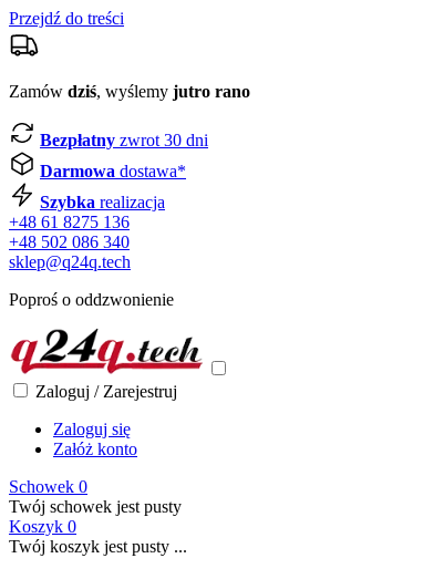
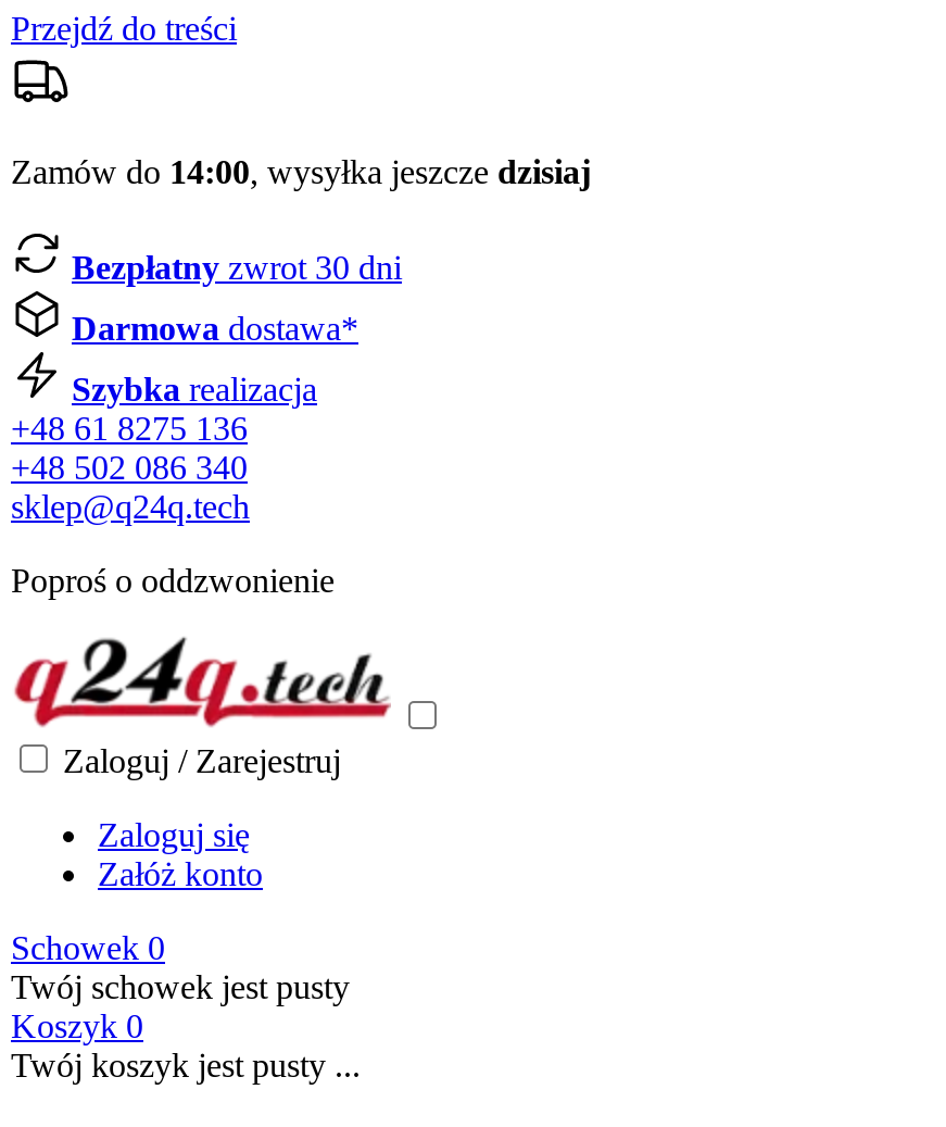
- Zamów dziś, wyślemy jutro rano
+ Zamów do 14:00, wysyłka jeszcze dzisiaj
